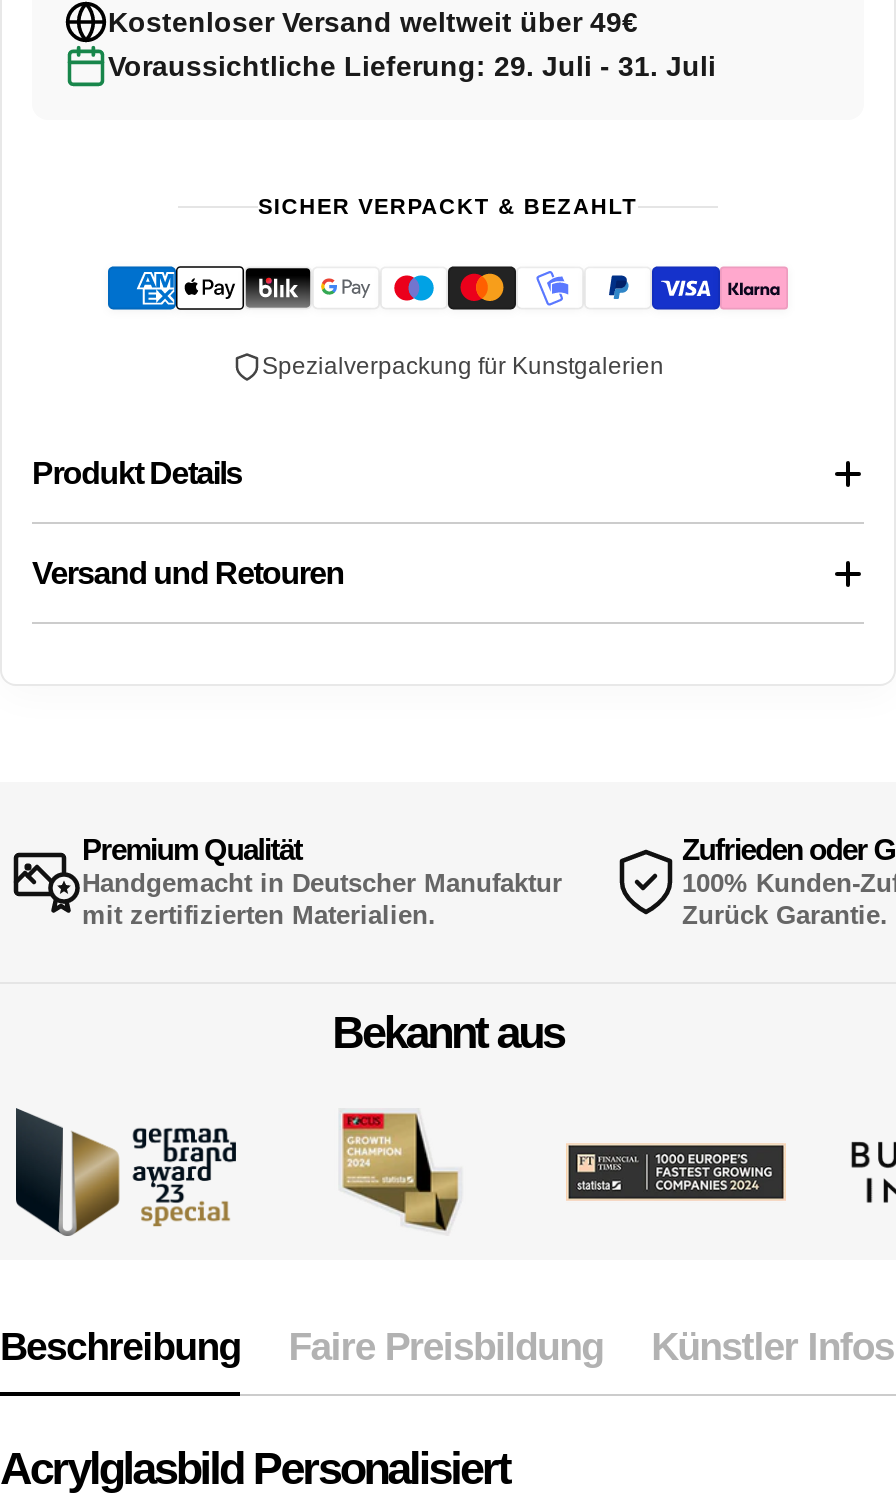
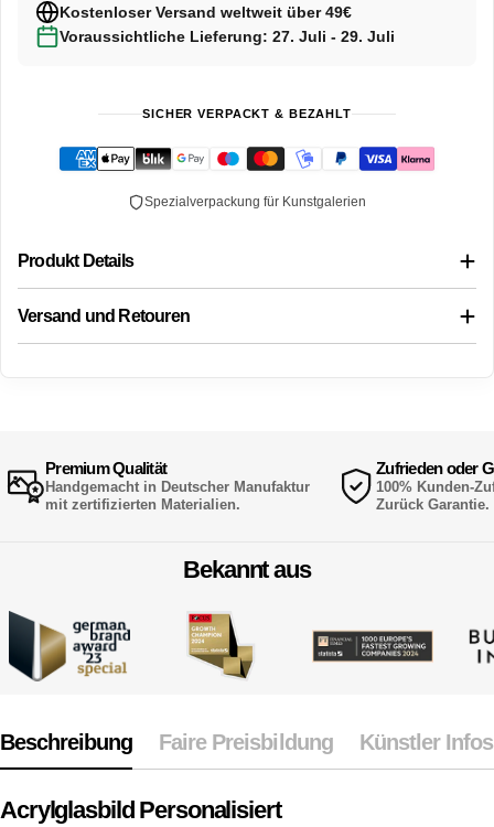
- Voraussichtliche Lieferung: 29. Juli - 31. Juli
+ Voraussichtliche Lieferung: 27. Juli - 29. Juli
